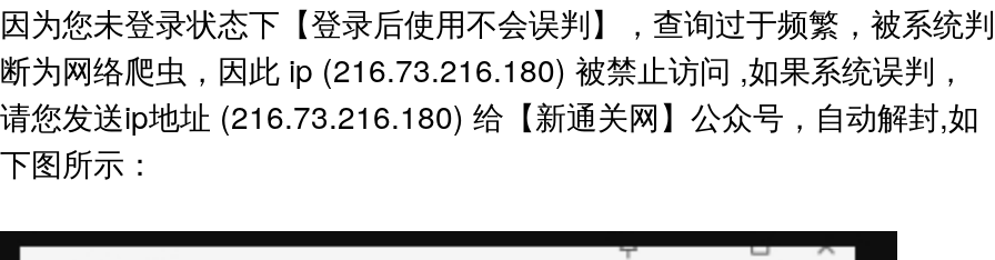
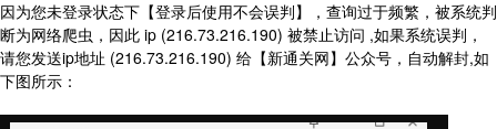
- 断为网络爬虫，因此 ip (216.73.216.180) 被禁止访问 ,如果系统误判，
+ 断为网络爬虫，因此 ip (216.73.216.190) 被禁止访问 ,如果系统误判，

- 请您发送ip地址 (216.73.216.180) 给【新通关网】公众号，自动解封,如
+ 请您发送ip地址 (216.73.216.190) 给【新通关网】公众号，自动解封,如
